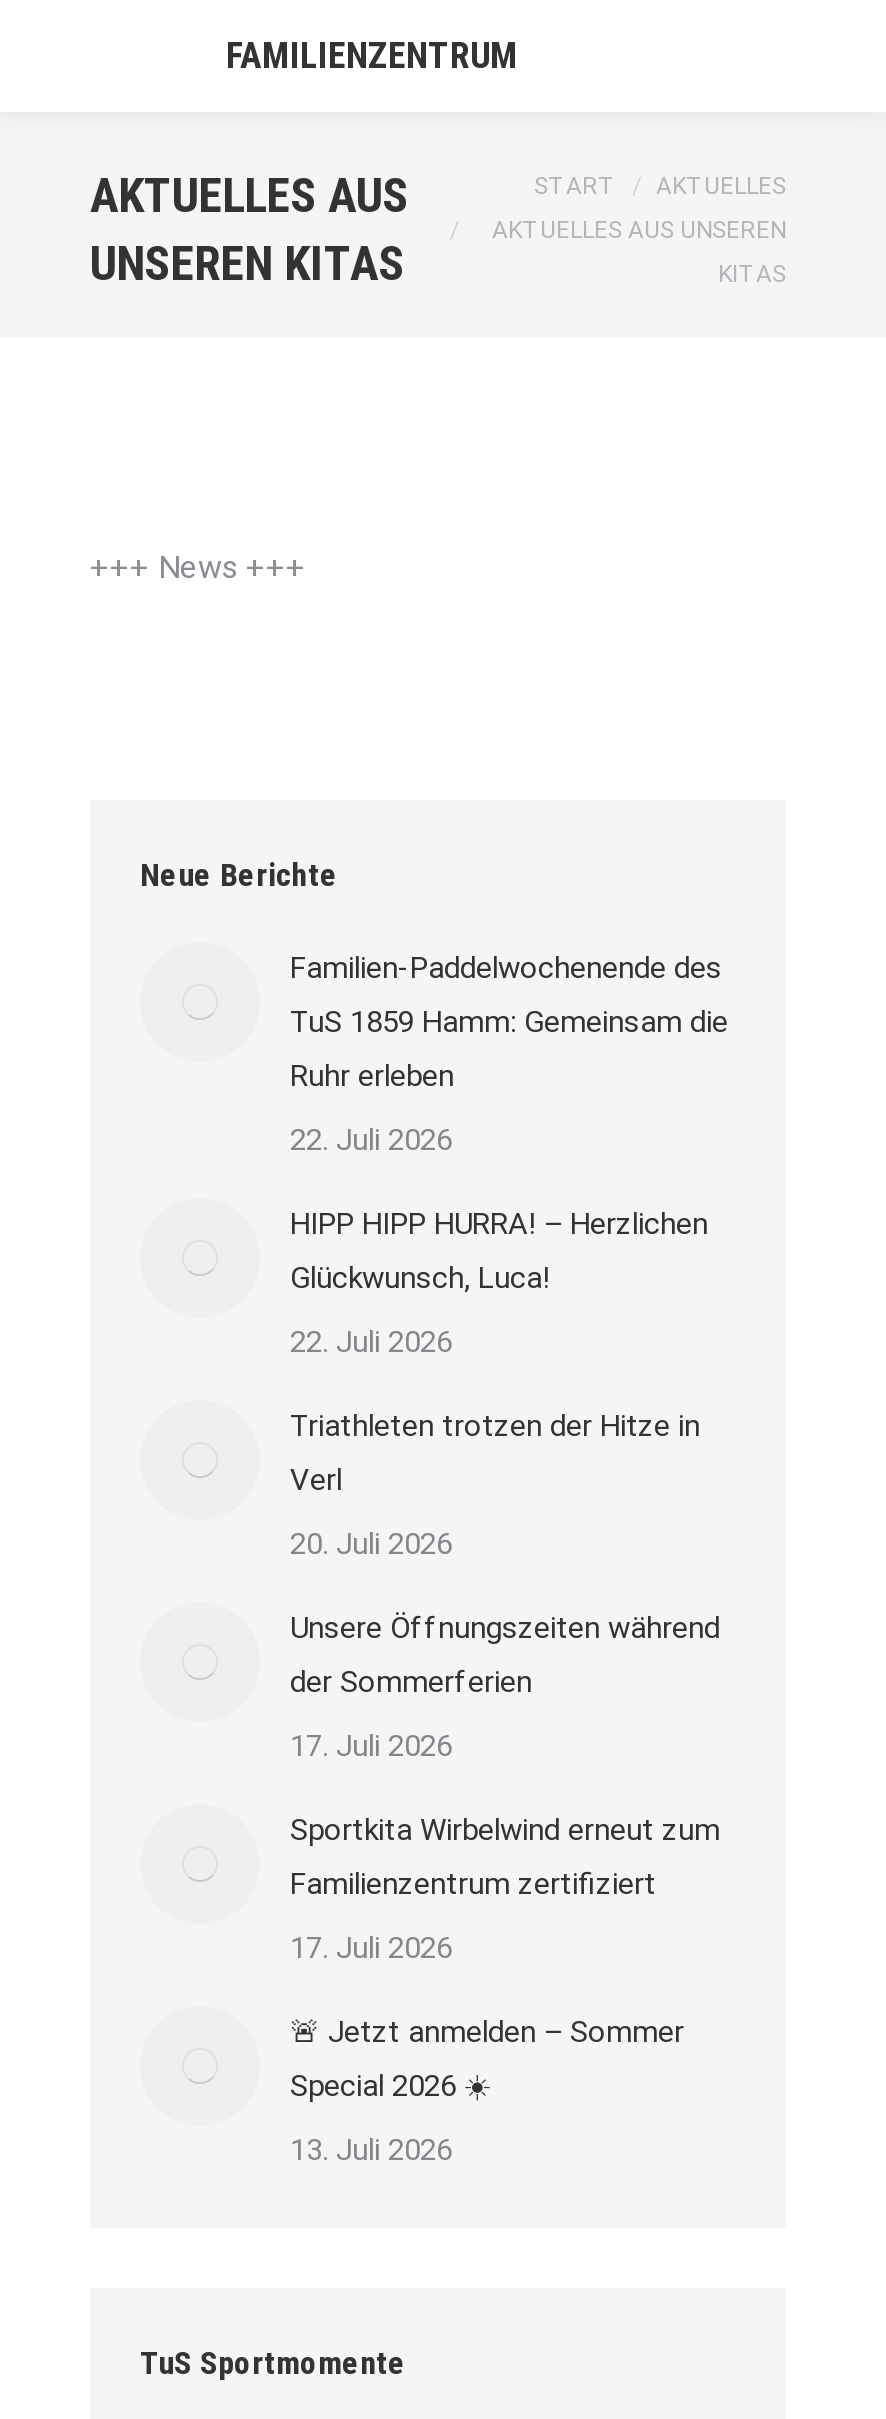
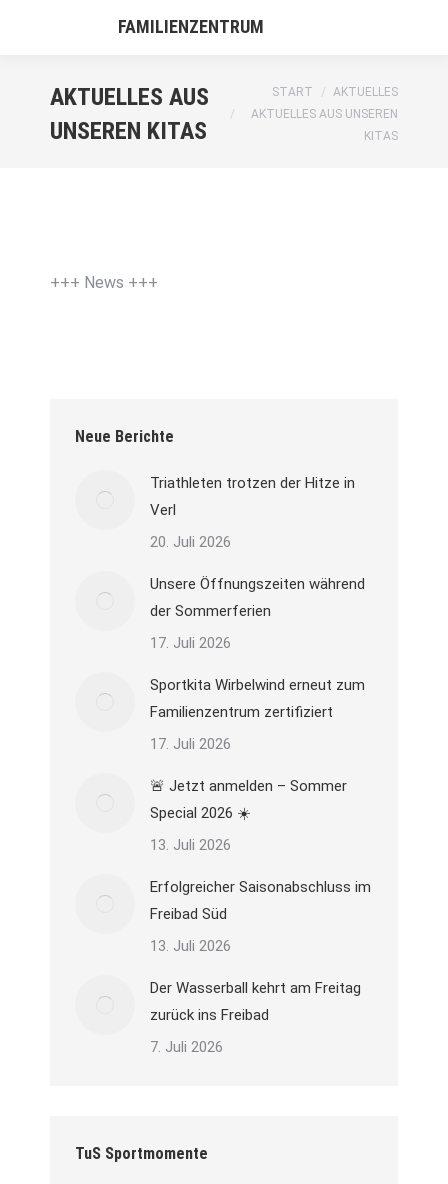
- Familien-Paddelwochenende des
- TuS 1859 Hamm: Gemeinsam die
- Ruhr erleben
- 22. Juli 2026
- HIPP HIPP HURRA! – Herzlichen
- Glückwunsch, Luca!
- 22. Juli 2026

moved up: Triathleten trotzen der Hitze in | Verl | 20. Juli 2026 | ... | 17. Juli 2026 | 13. Juli 2026

+ Erfolgreicher Saisonabschluss im
+ Freibad Süd
+ 13. Juli 2026
+ Der Wasserball kehrt am Freitag
+ zurück ins Freibad
+ 7. Juli 2026
